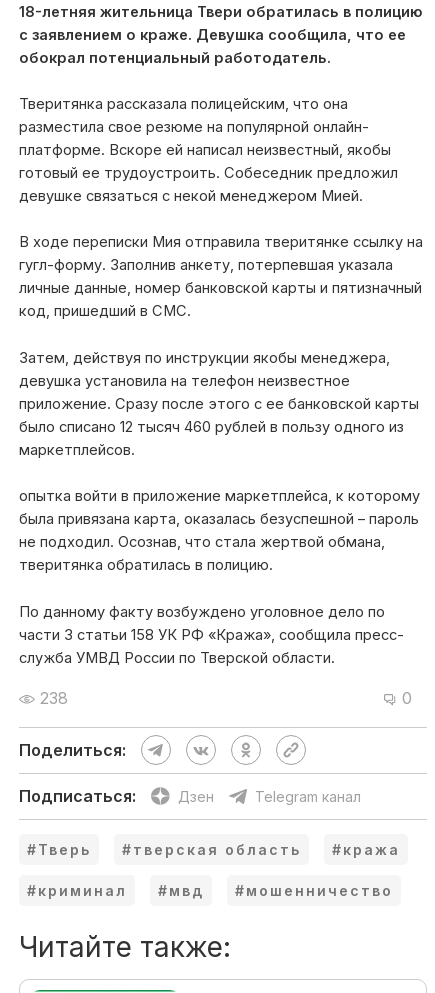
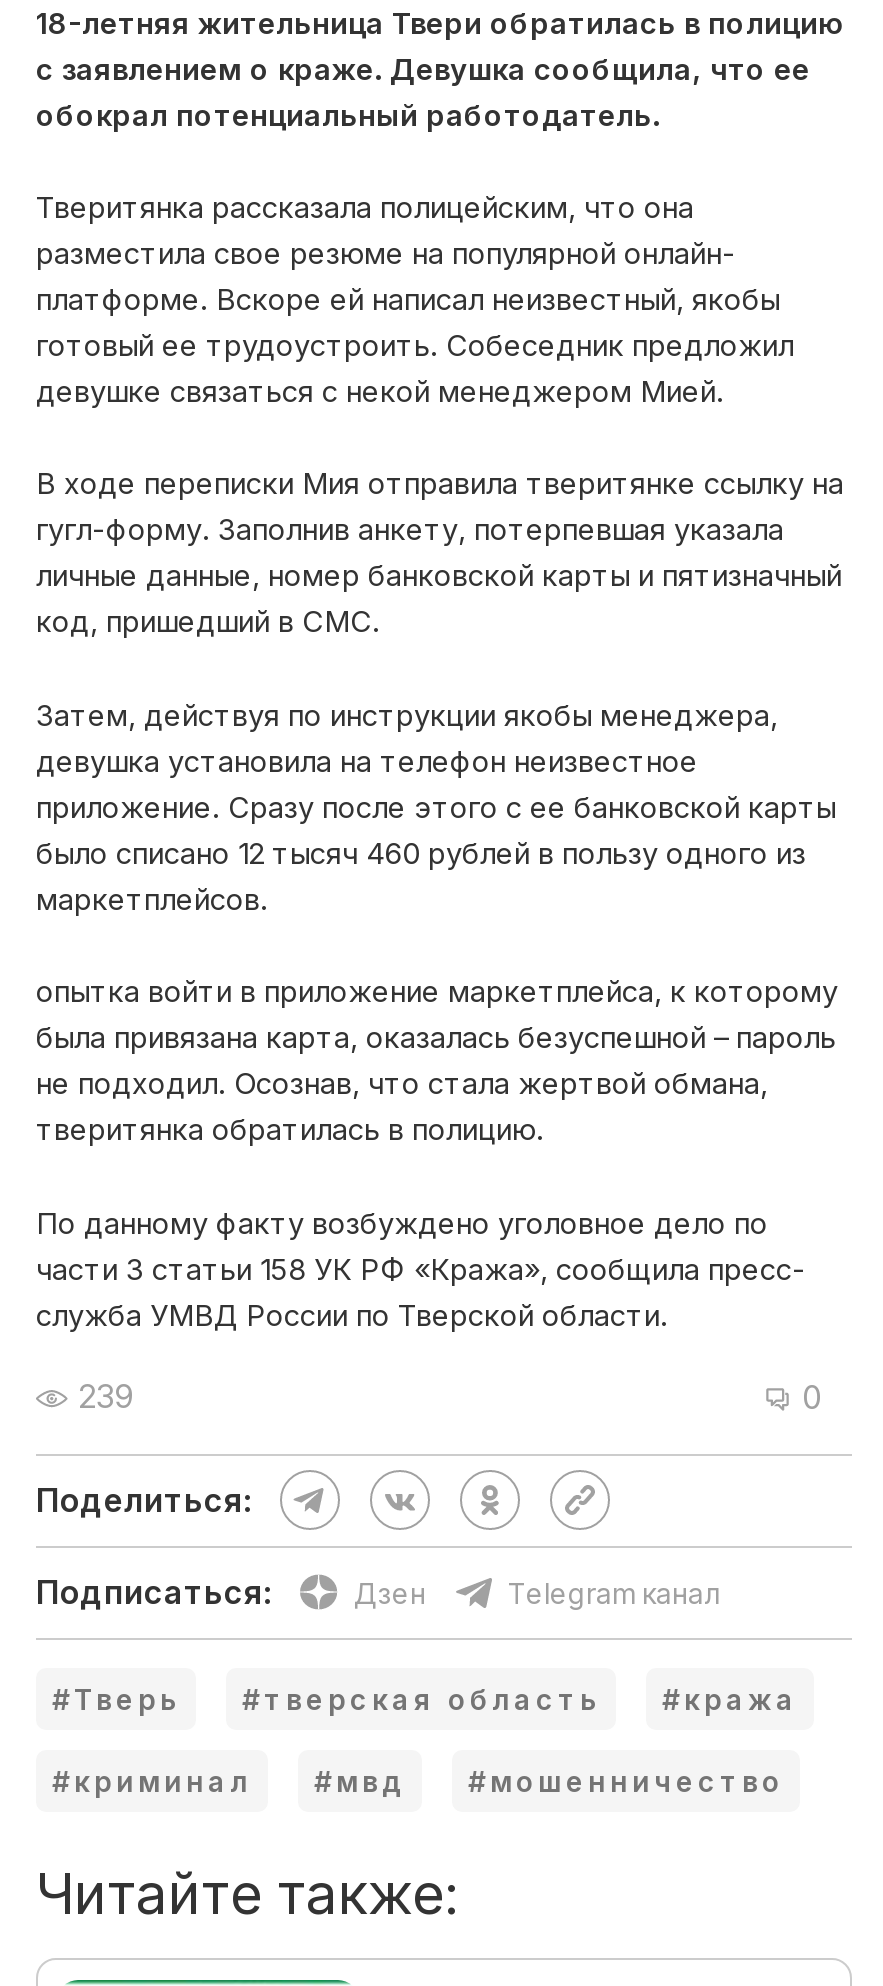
- 238
+ 239
